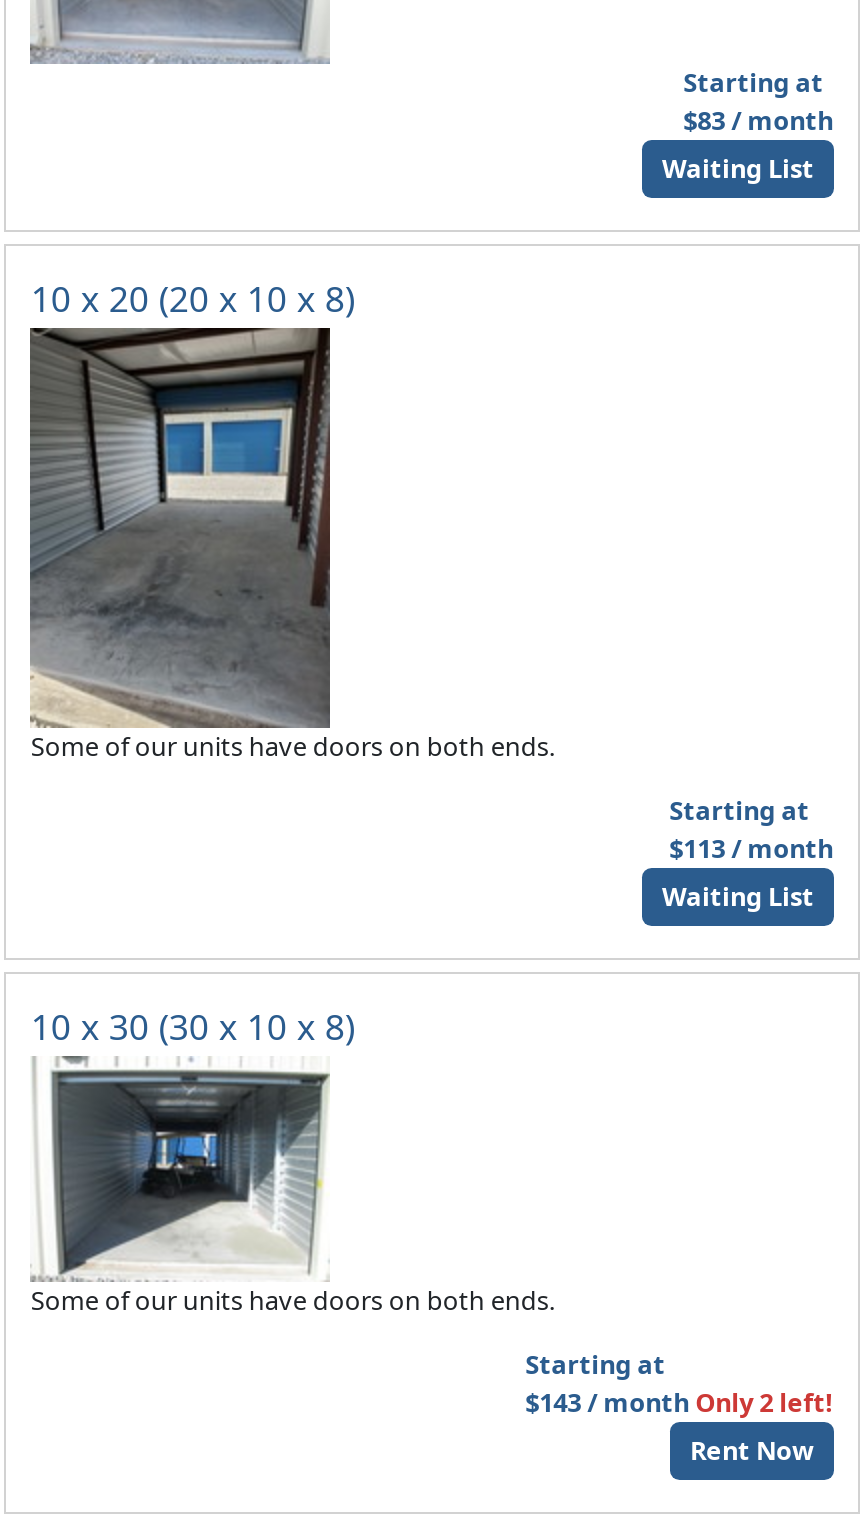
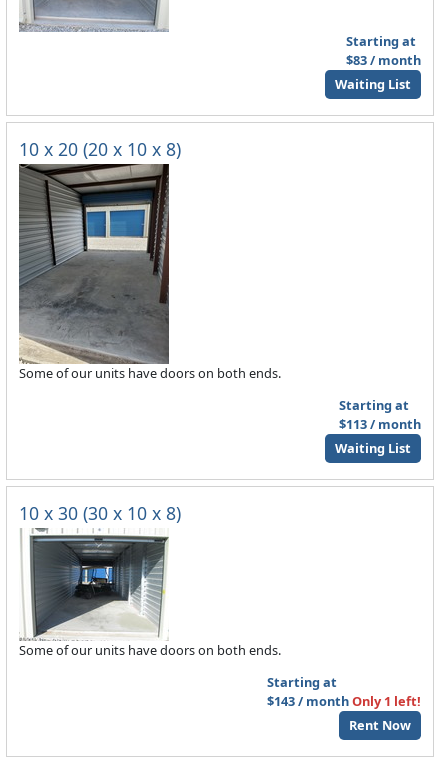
- $143 / month Only 2 left!
+ $143 / month Only 1 left!
